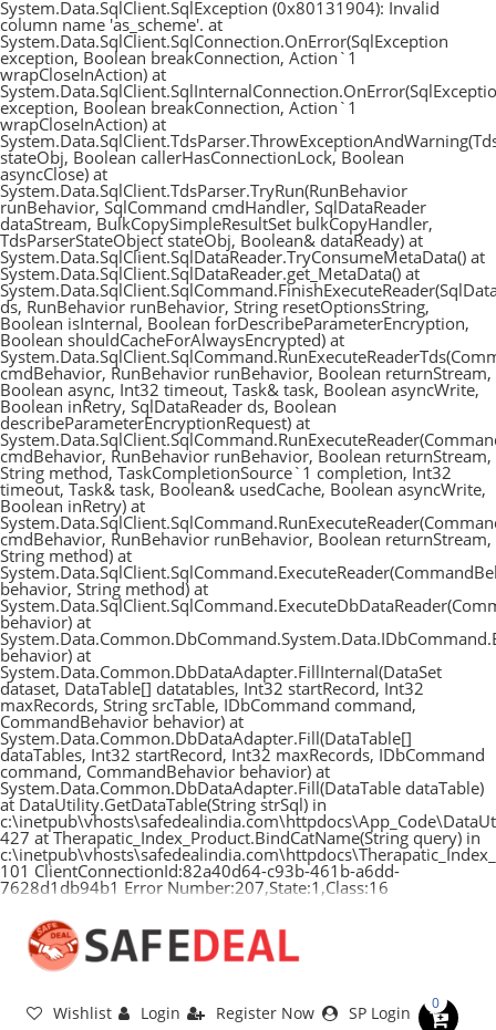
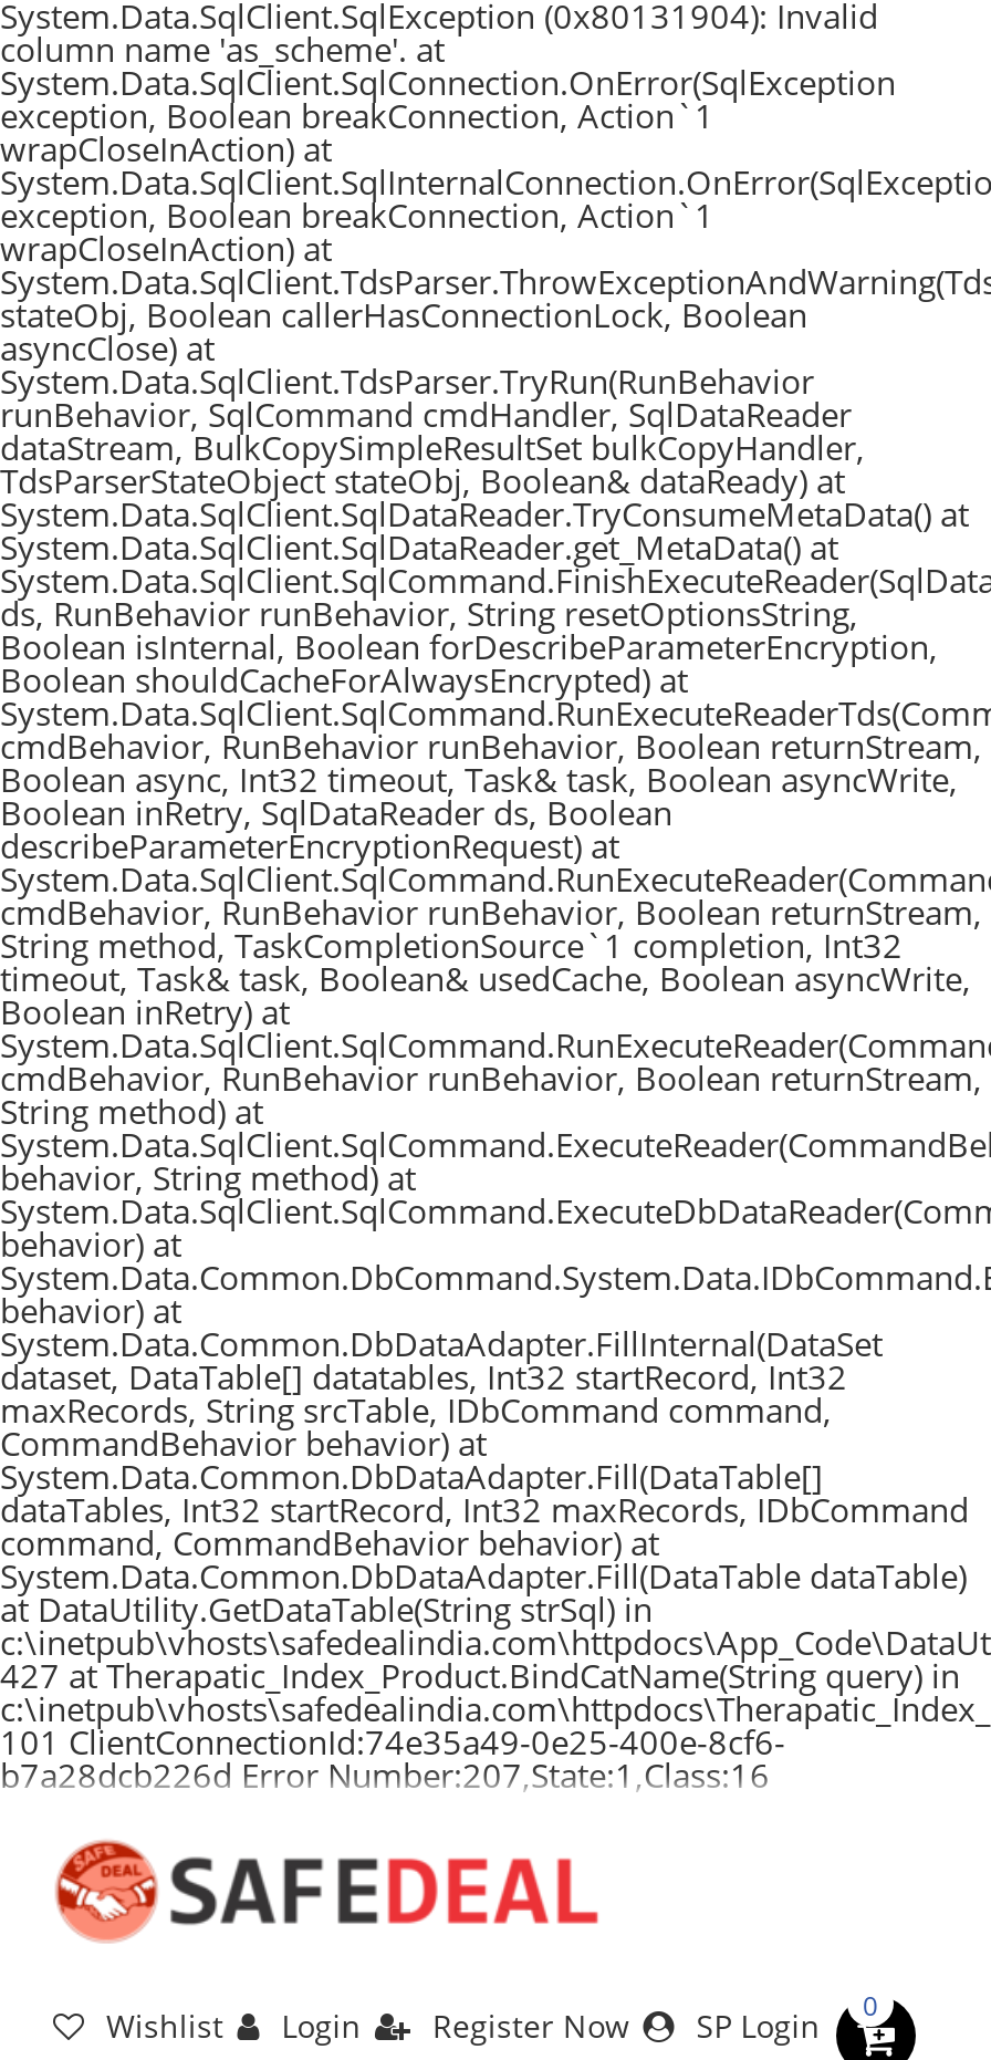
- 101 ClientConnectionId:82a40d64-c93b-461b-a6dd-
- 7628d1db94b1 Error Number:207,State:1,Class:16
+ 101 ClientConnectionId:74e35a49-0e25-400e-8cf6-
+ b7a28dcb226d Error Number:207,State:1,Class:16
